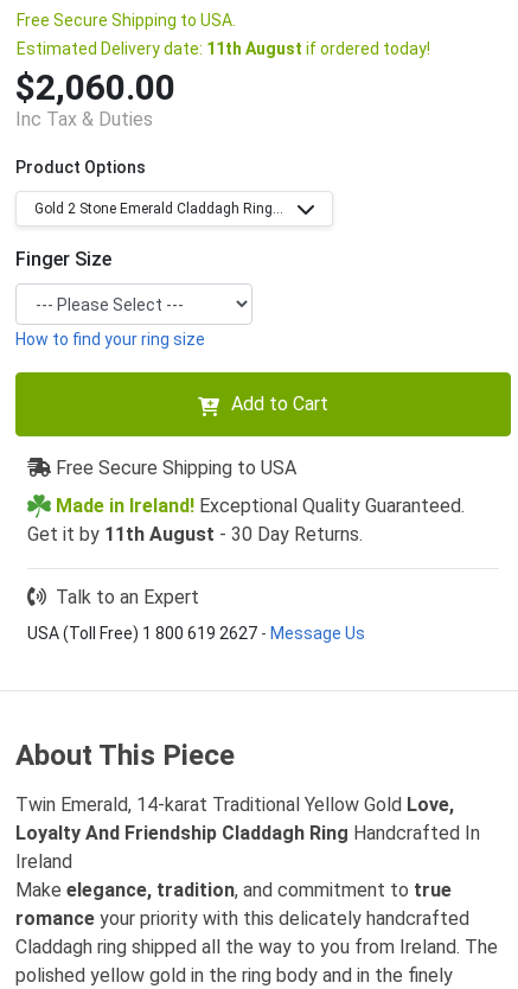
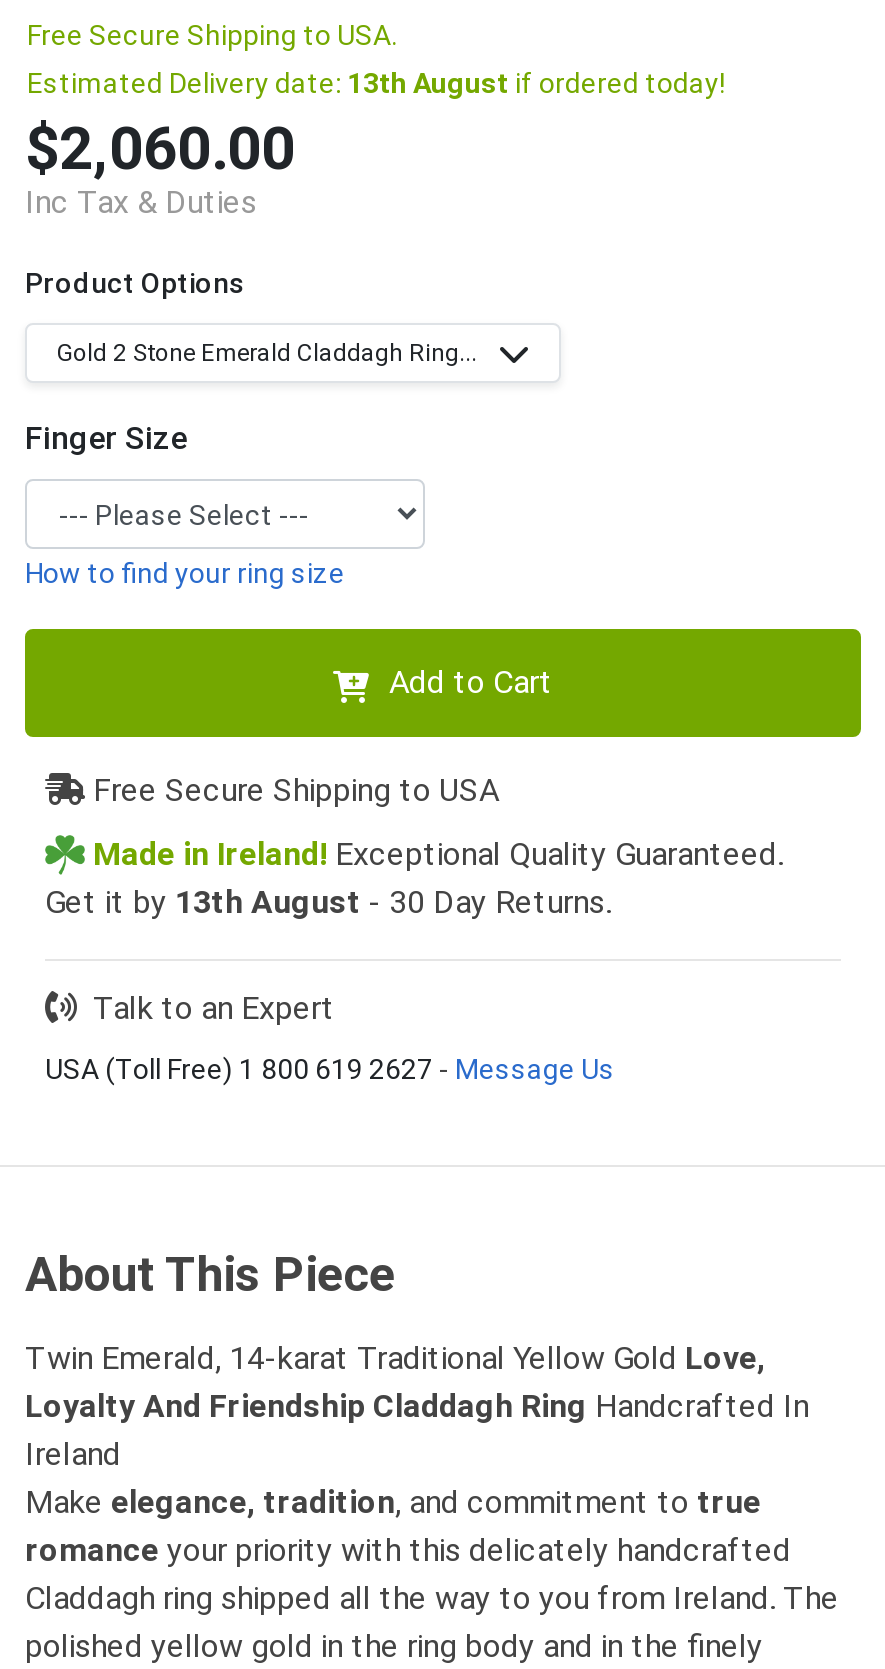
- Estimated Delivery date: 11th August if ordered today!
+ Estimated Delivery date: 13th August if ordered today!

- Get it by 11th August - 30 Day Returns.
+ Get it by 13th August - 30 Day Returns.
